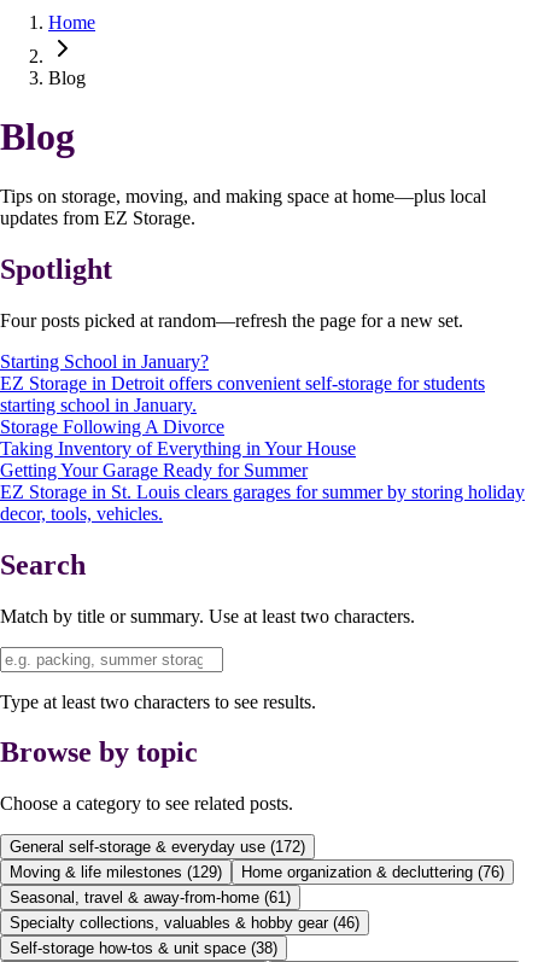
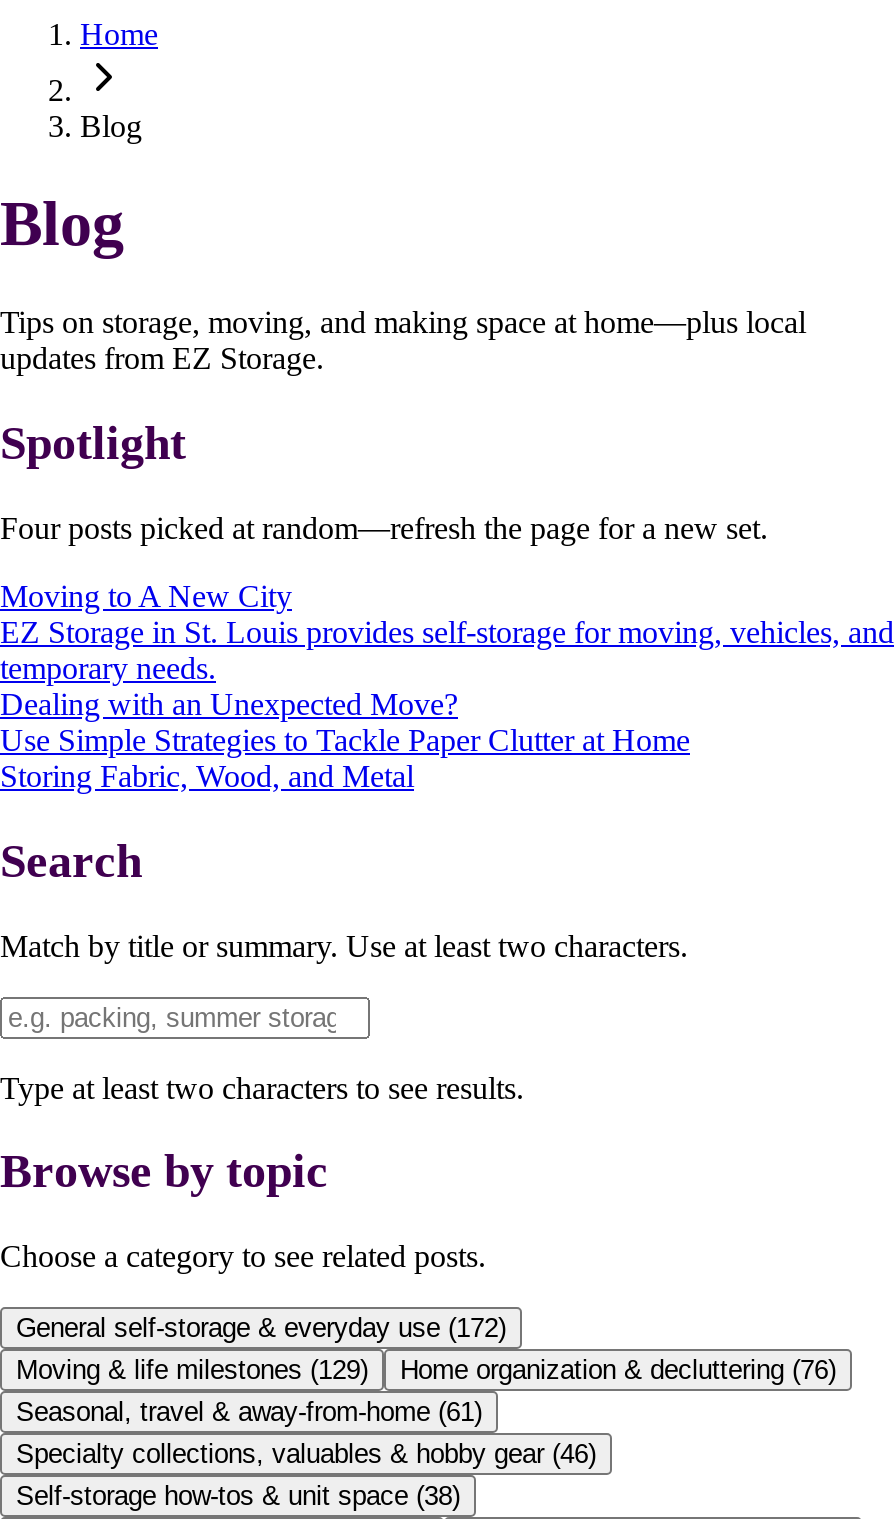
- Starting School in January?
- EZ Storage in Detroit offers convenient self-storage for students
- starting school in January.
- Storage Following A Divorce
- Taking Inventory of Everything in Your House
- Getting Your Garage Ready for Summer
- EZ Storage in St. Louis clears garages for summer by storing holiday
- decor, tools, vehicles.
+ Moving to A New City
+ EZ Storage in St. Louis provides self-storage for moving, vehicles, and
+ temporary needs.
+ Dealing with an Unexpected Move?
+ Use Simple Strategies to Tackle Paper Clutter at Home
+ Storing Fabric, Wood, and Metal
